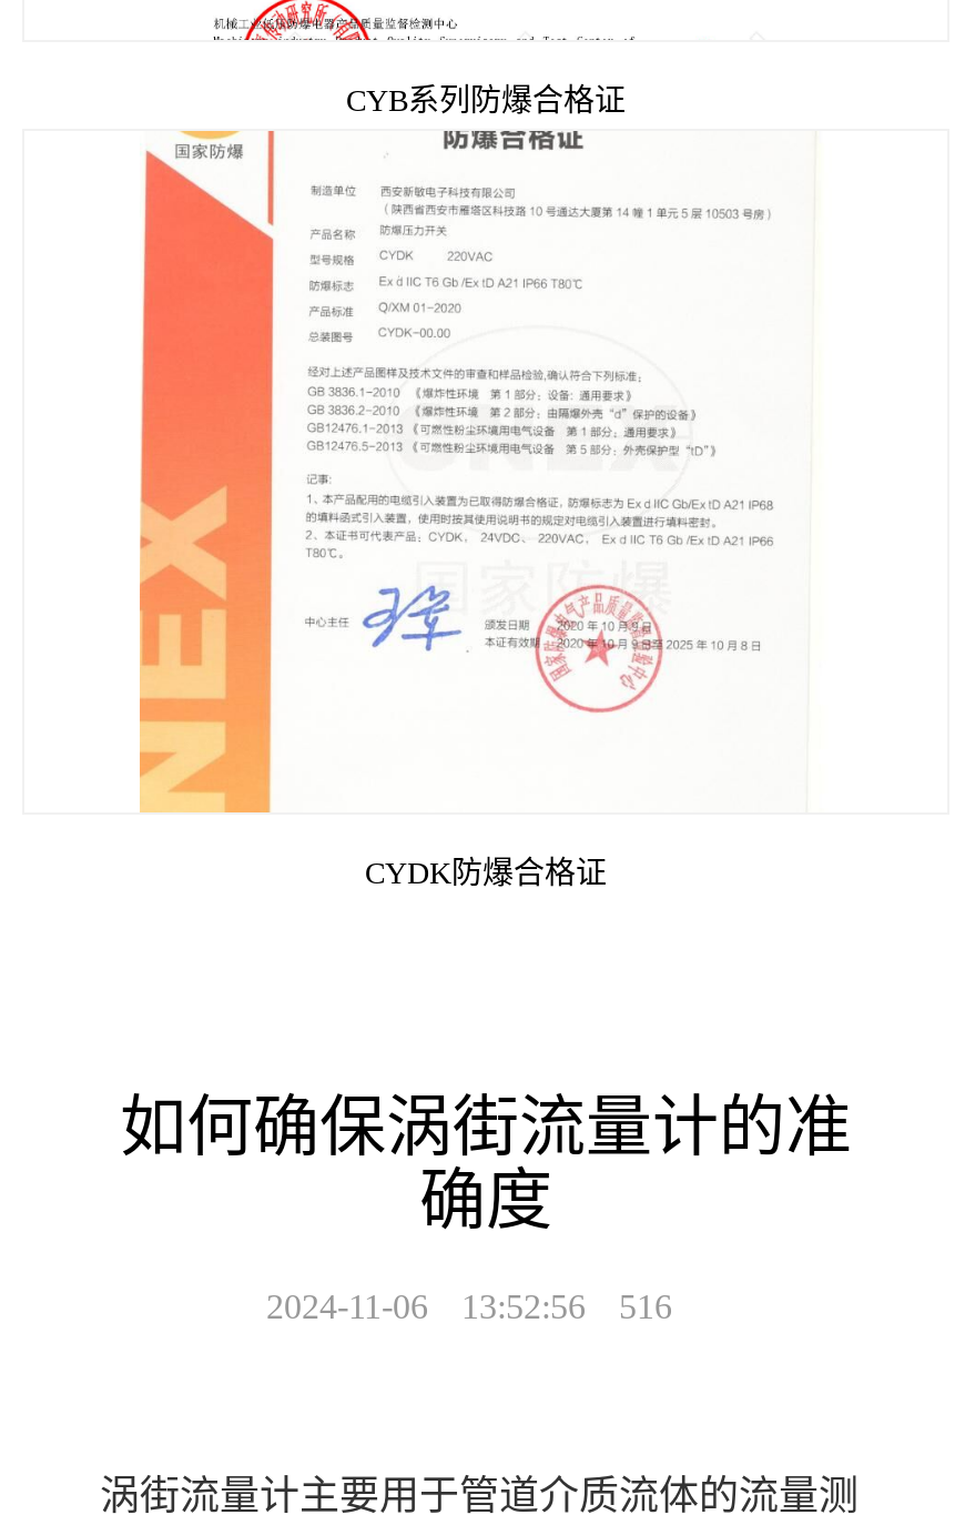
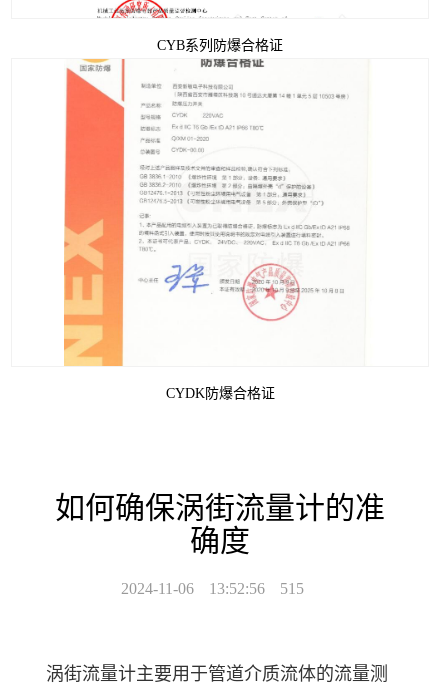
- 2024-11-06 13:52:56 516
+ 2024-11-06 13:52:56 515
